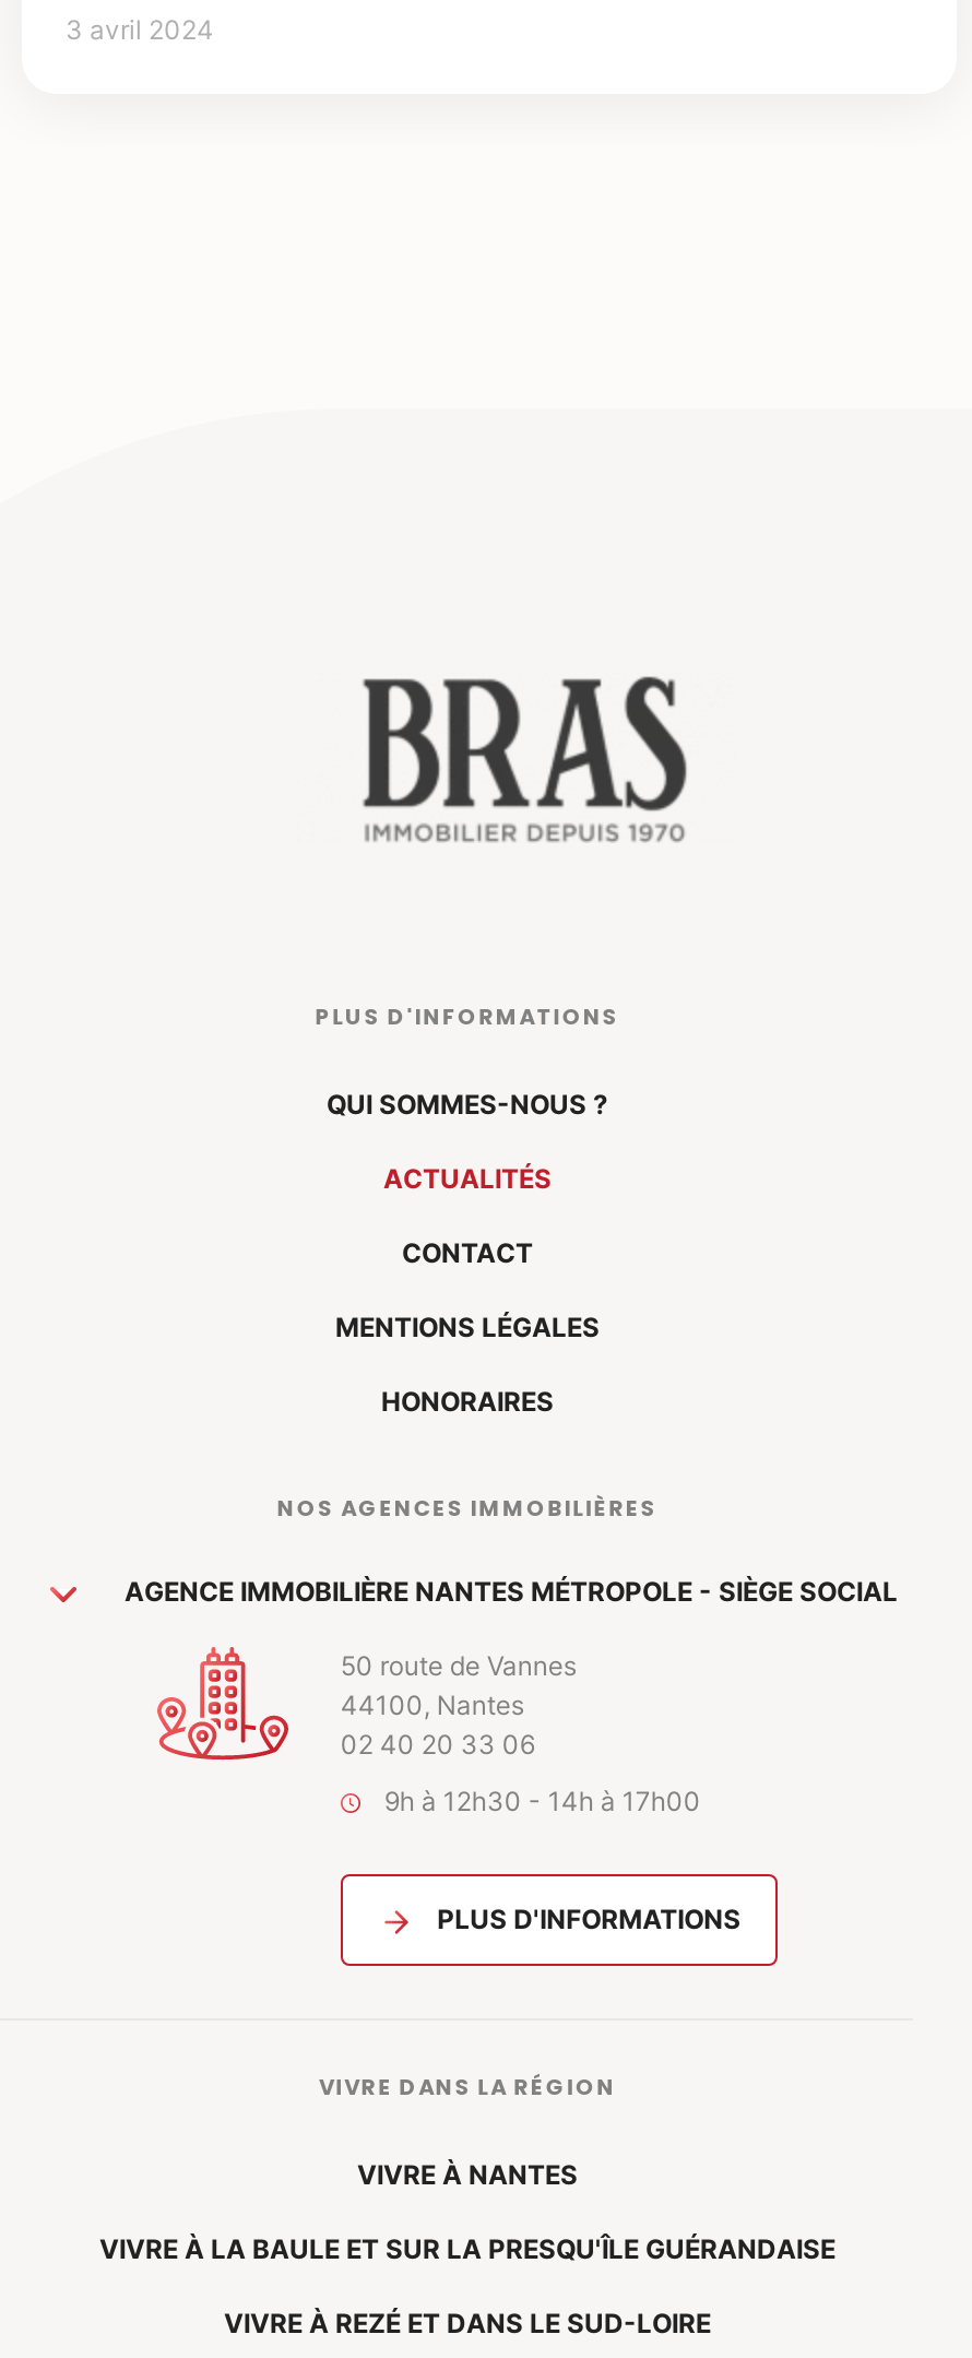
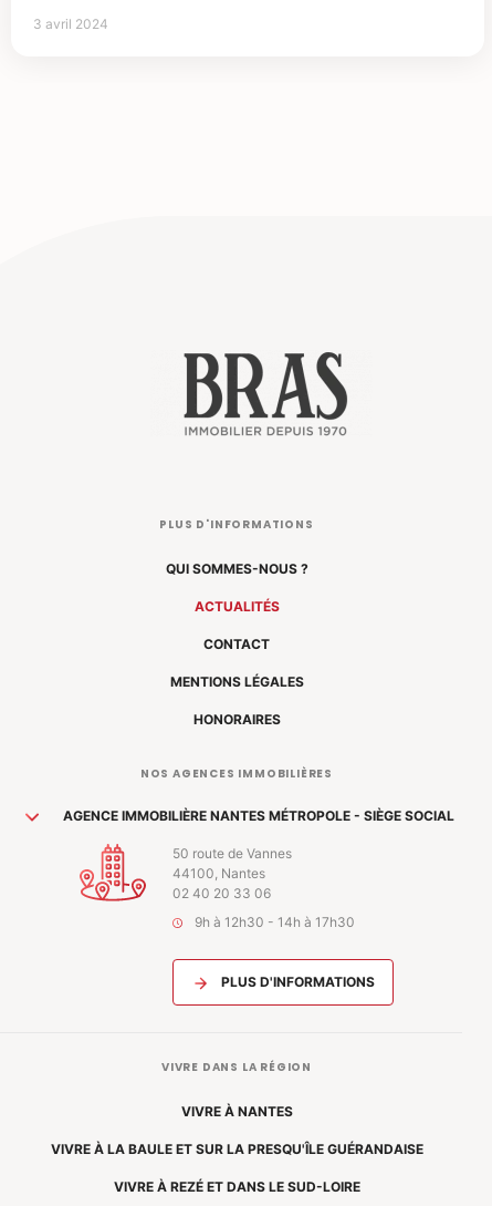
- 9h à 12h30 - 14h à 17h00
+ 9h à 12h30 - 14h à 17h30
